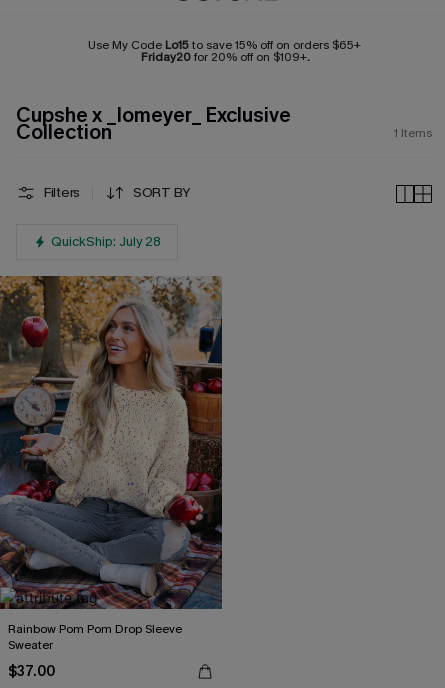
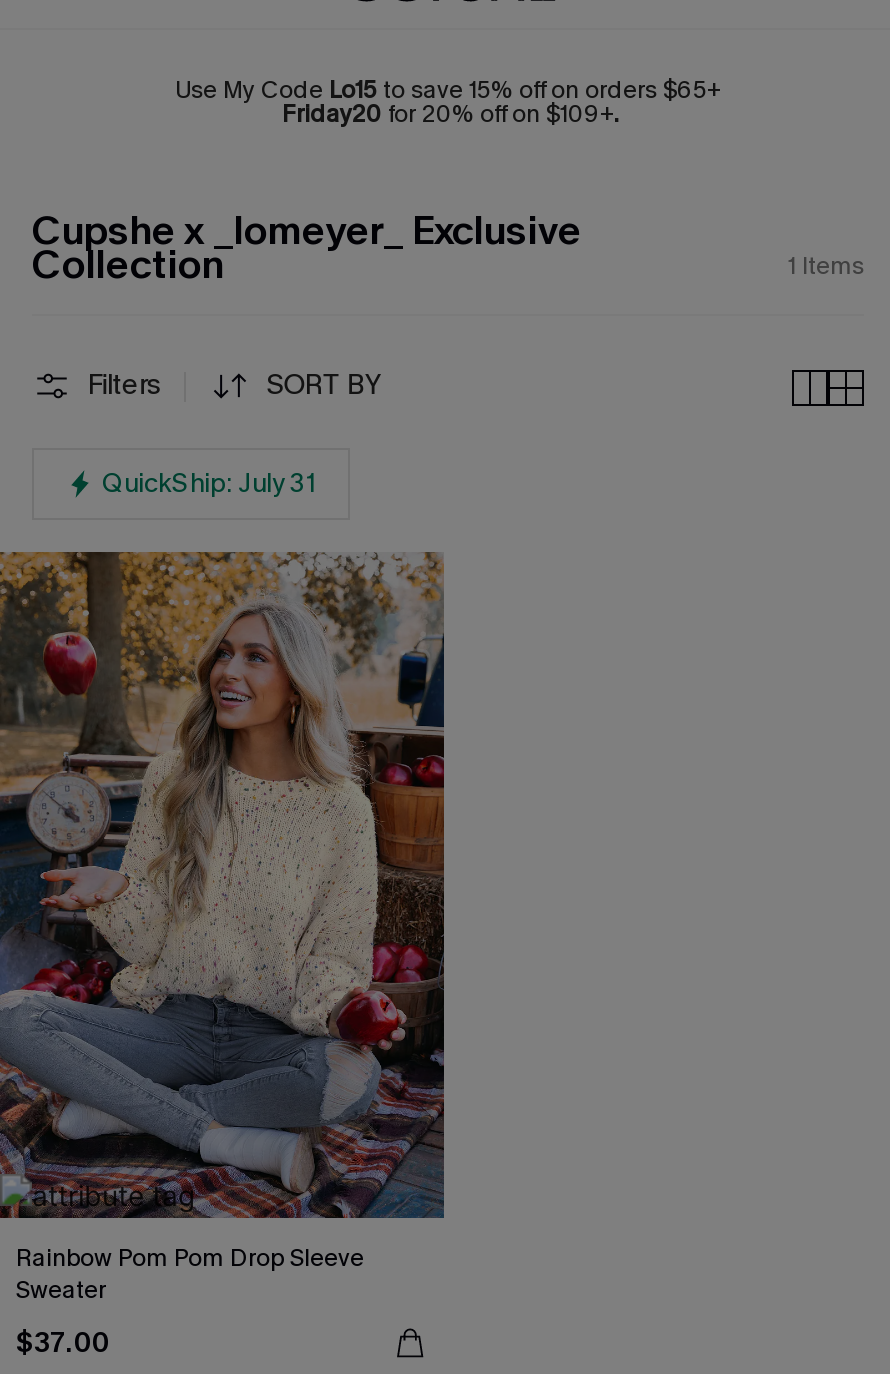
- QuickShip: July 28
+ QuickShip: July 31
